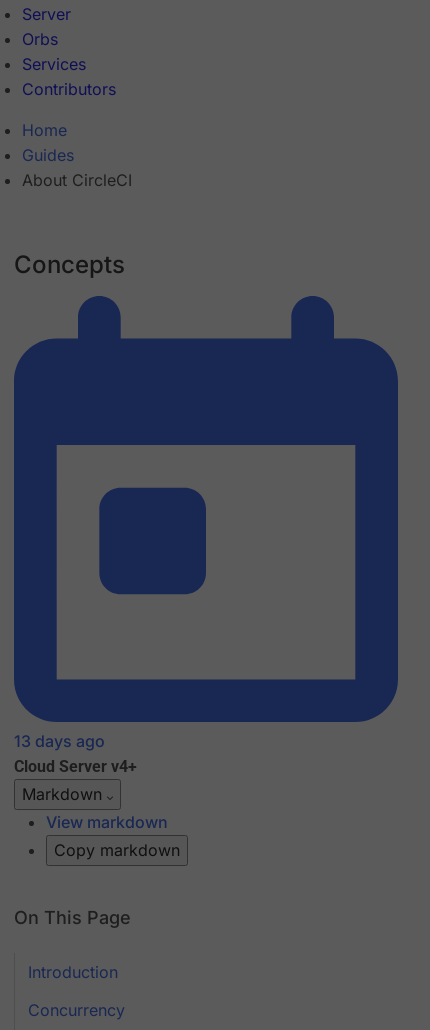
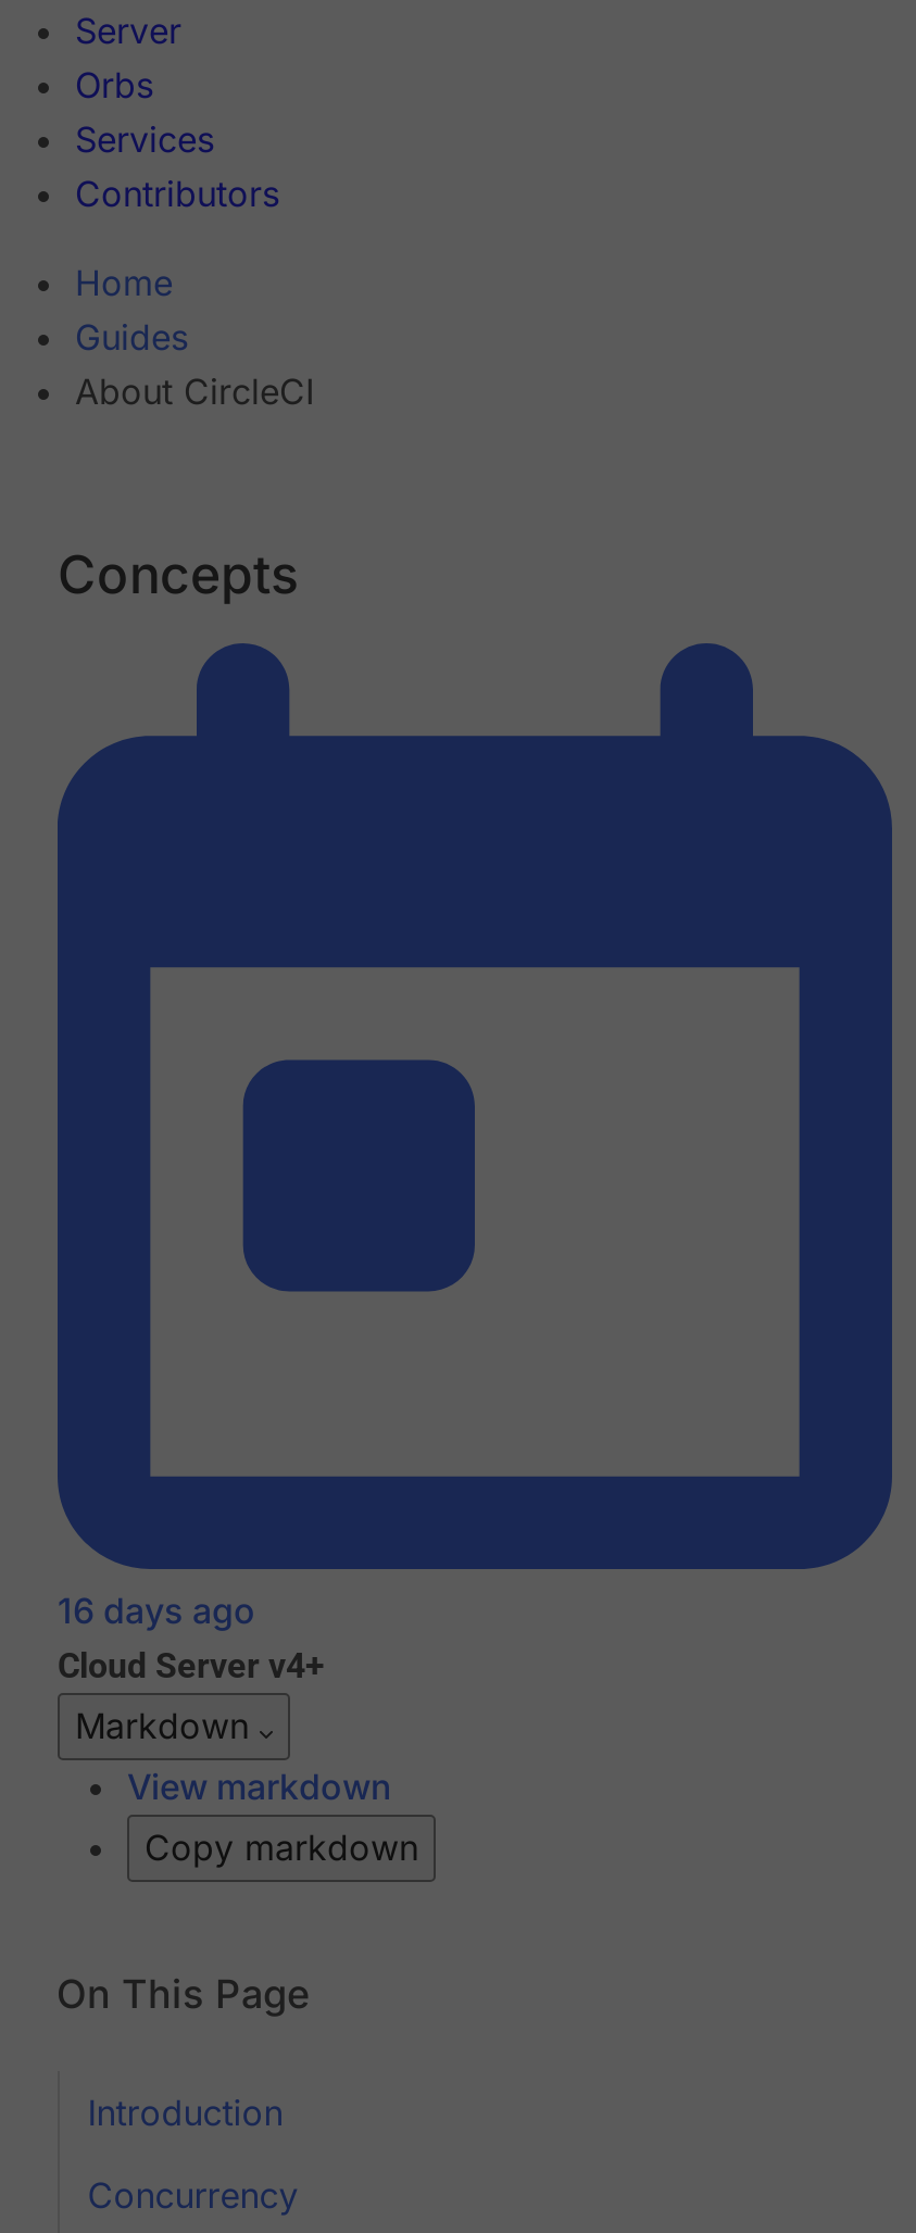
- 13 days ago
+ 16 days ago
